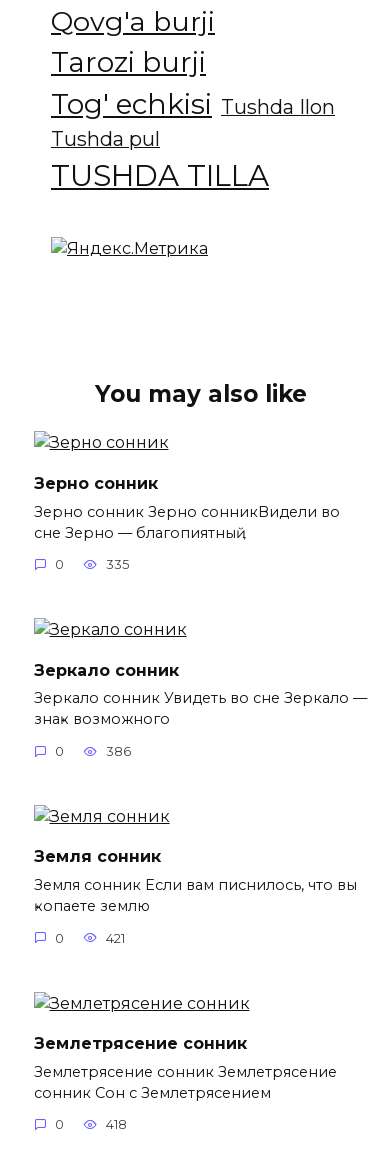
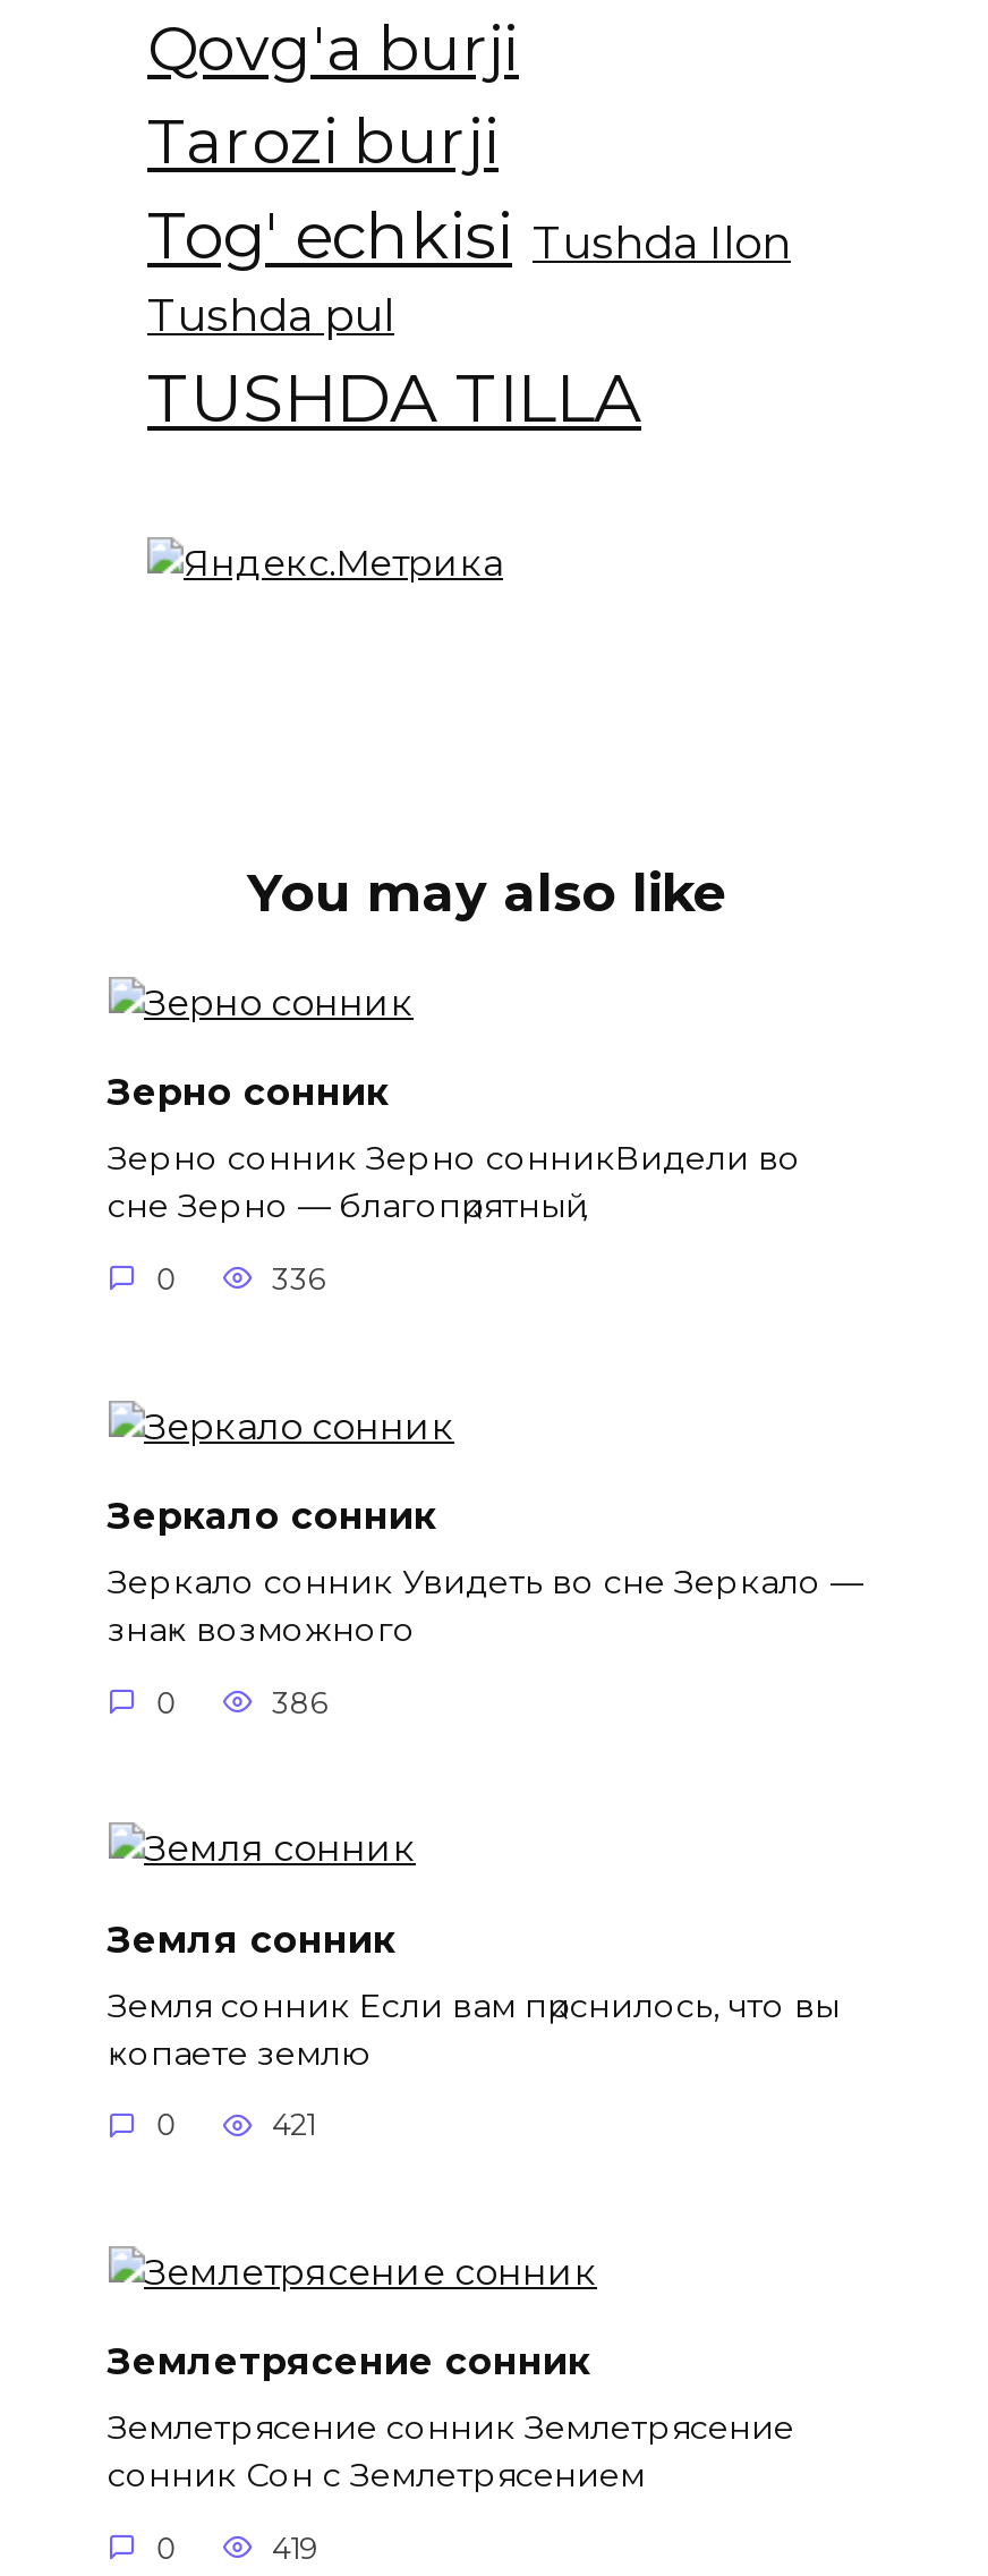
- 335
+ 336

- 418
+ 419
